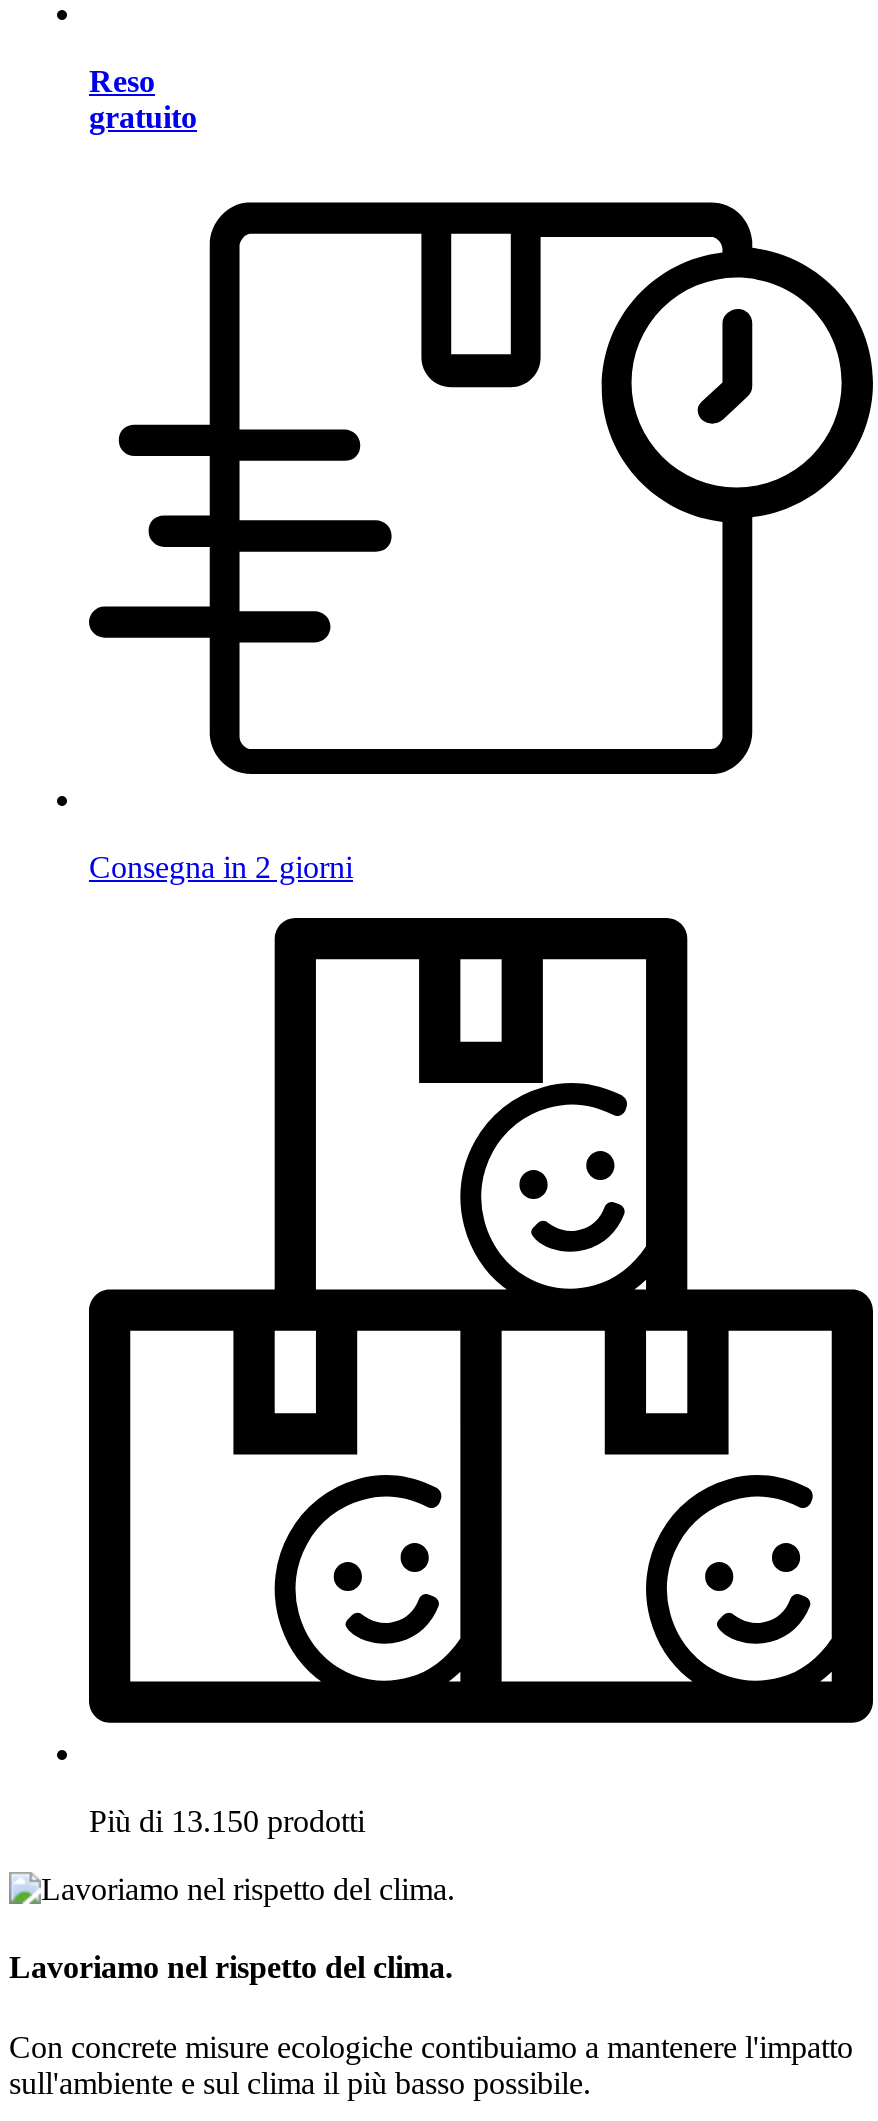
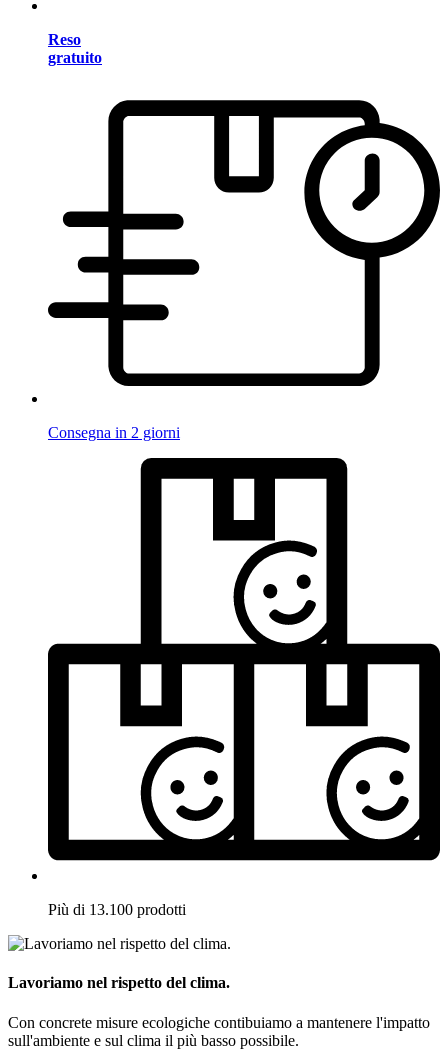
- Più di 13.150 prodotti
+ Più di 13.100 prodotti
